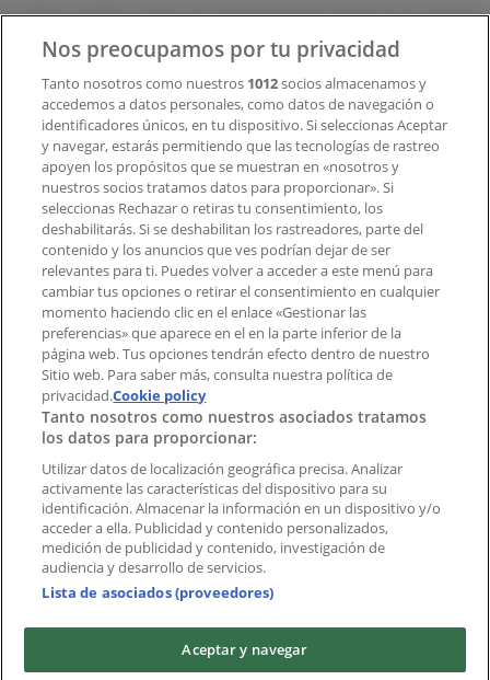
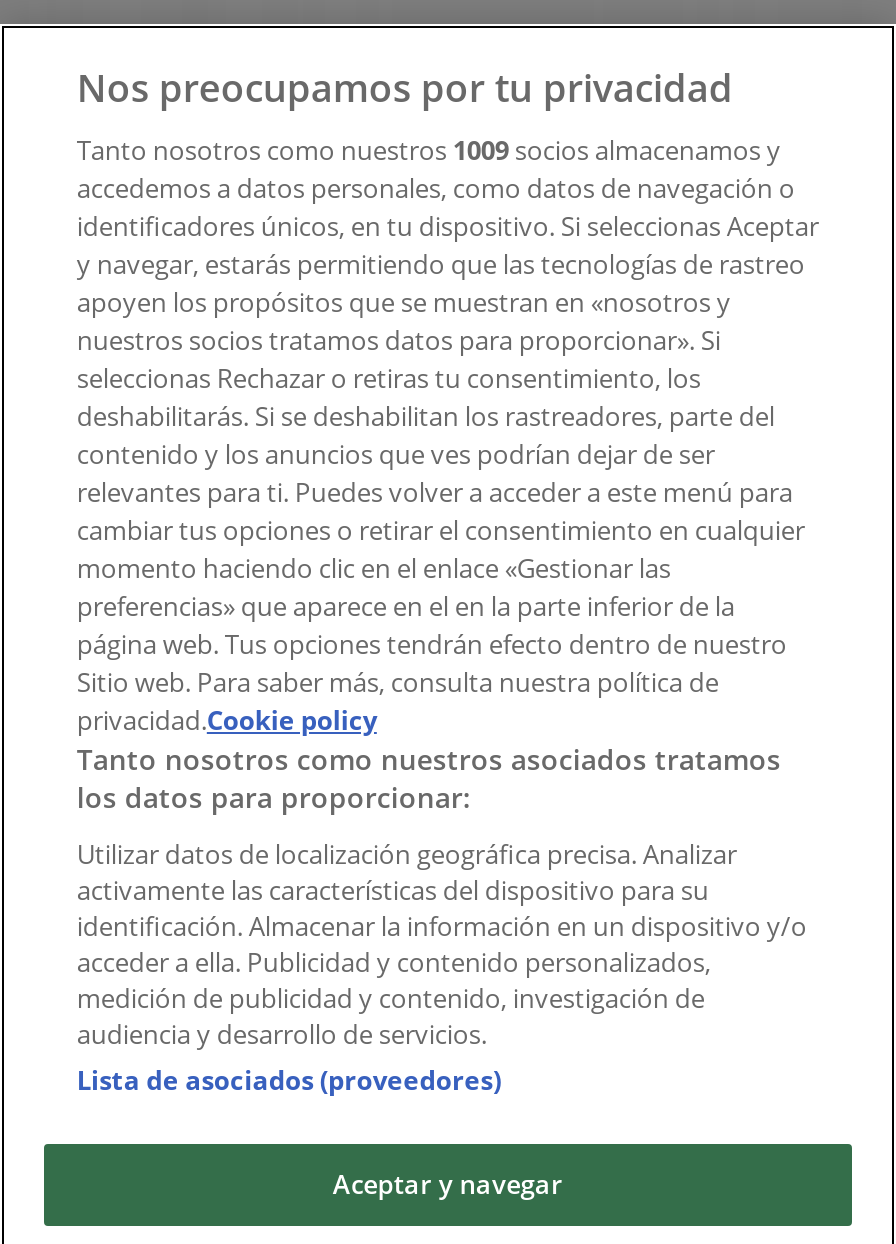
- Tanto nosotros como nuestros 1012 socios almacenamos y
+ Tanto nosotros como nuestros 1009 socios almacenamos y
